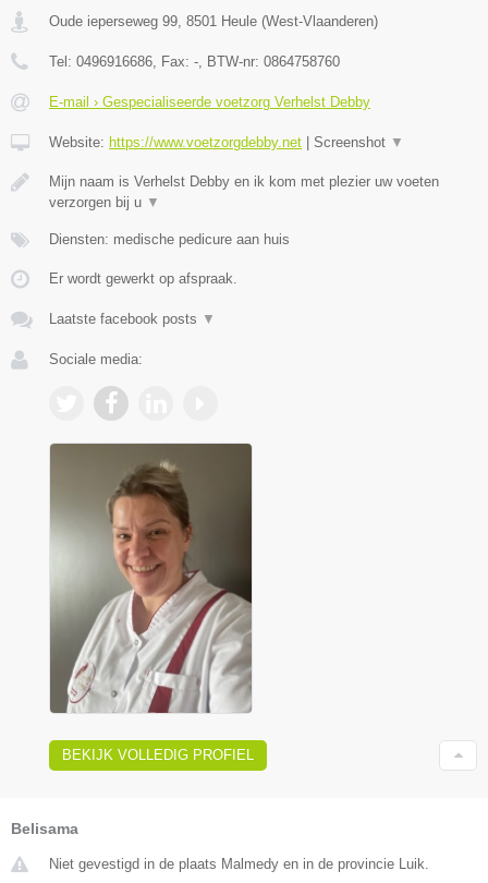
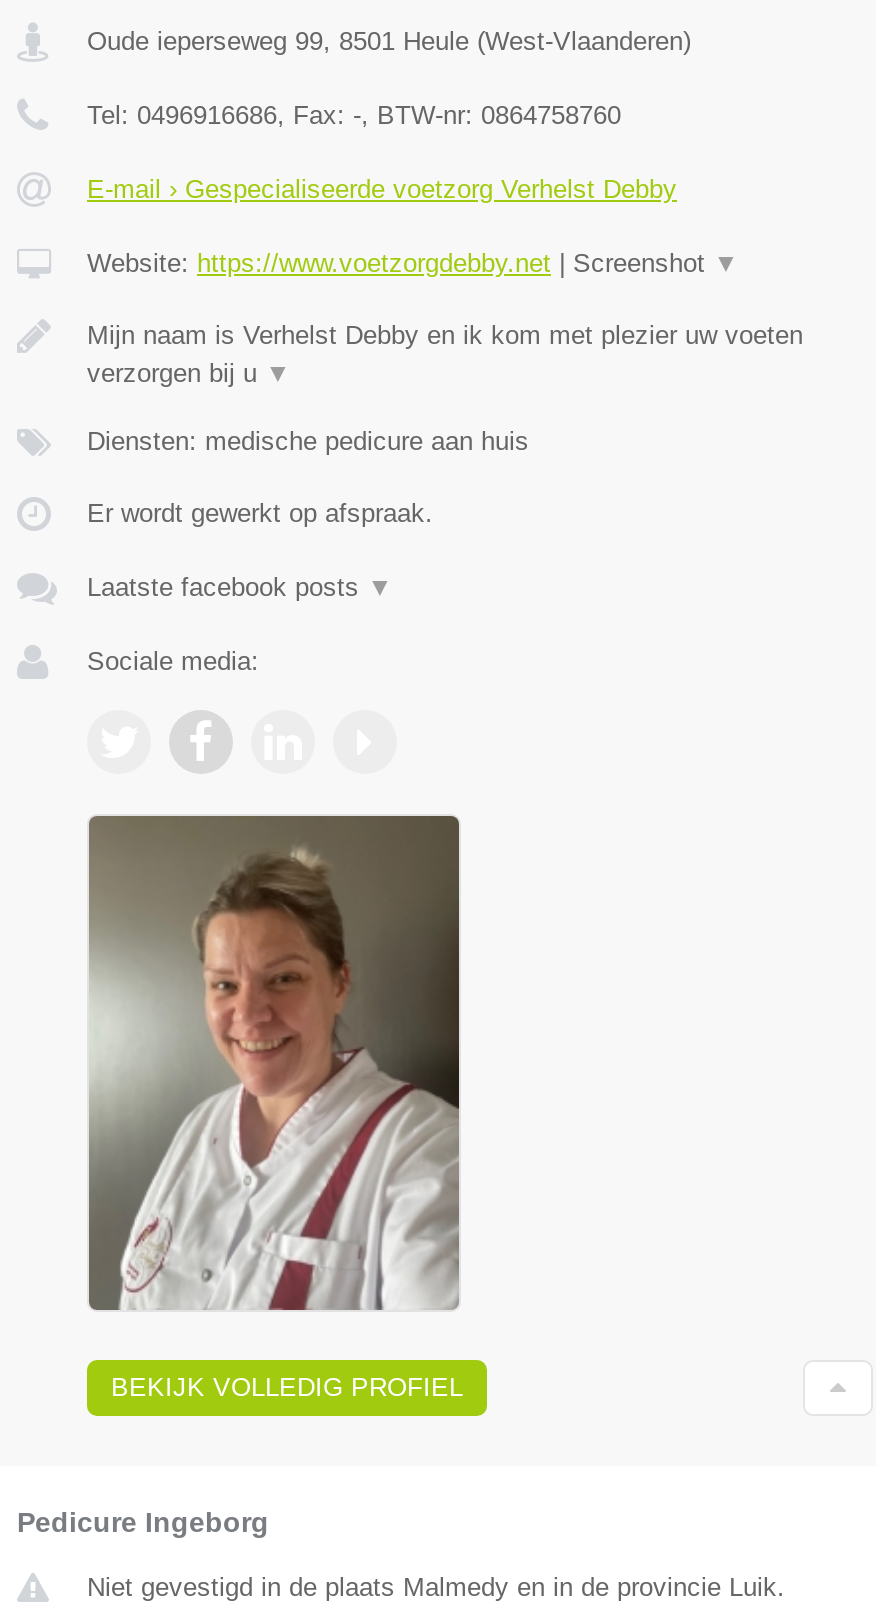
- Belisama
+ Pedicure Ingeborg
